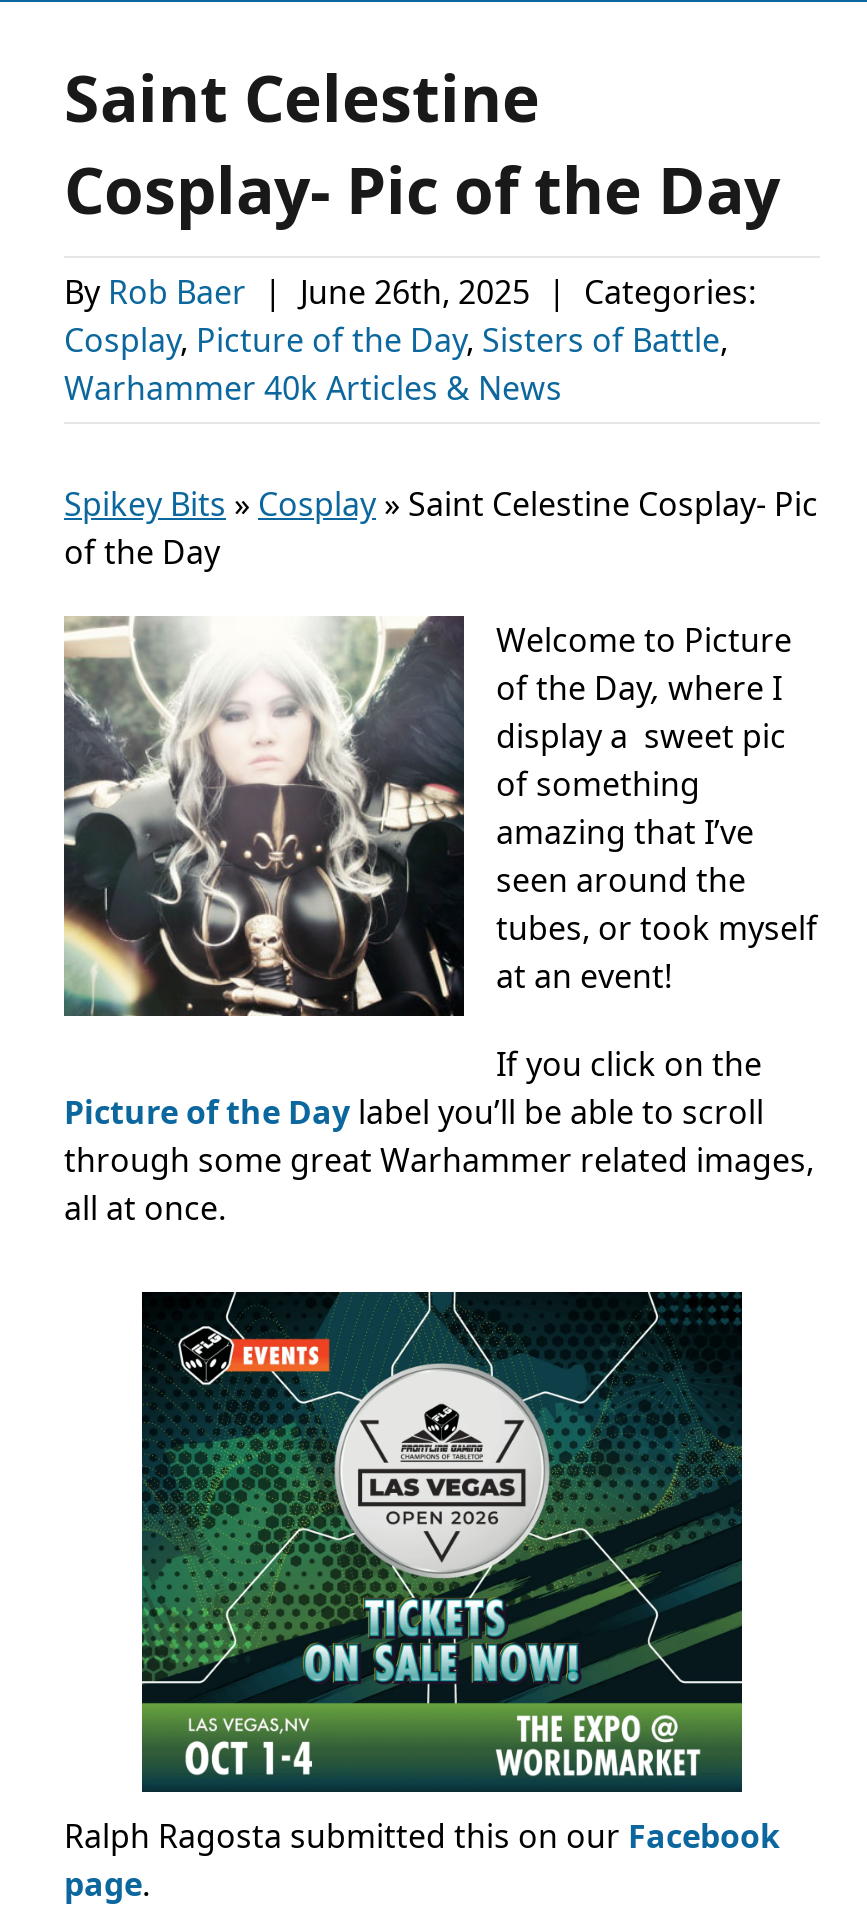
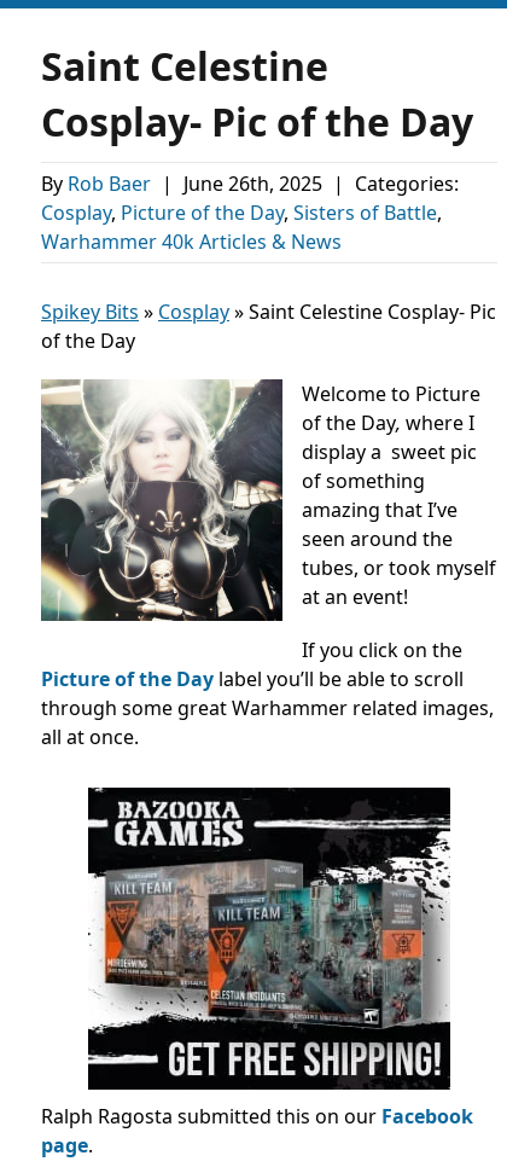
- [image]
+ [image]
